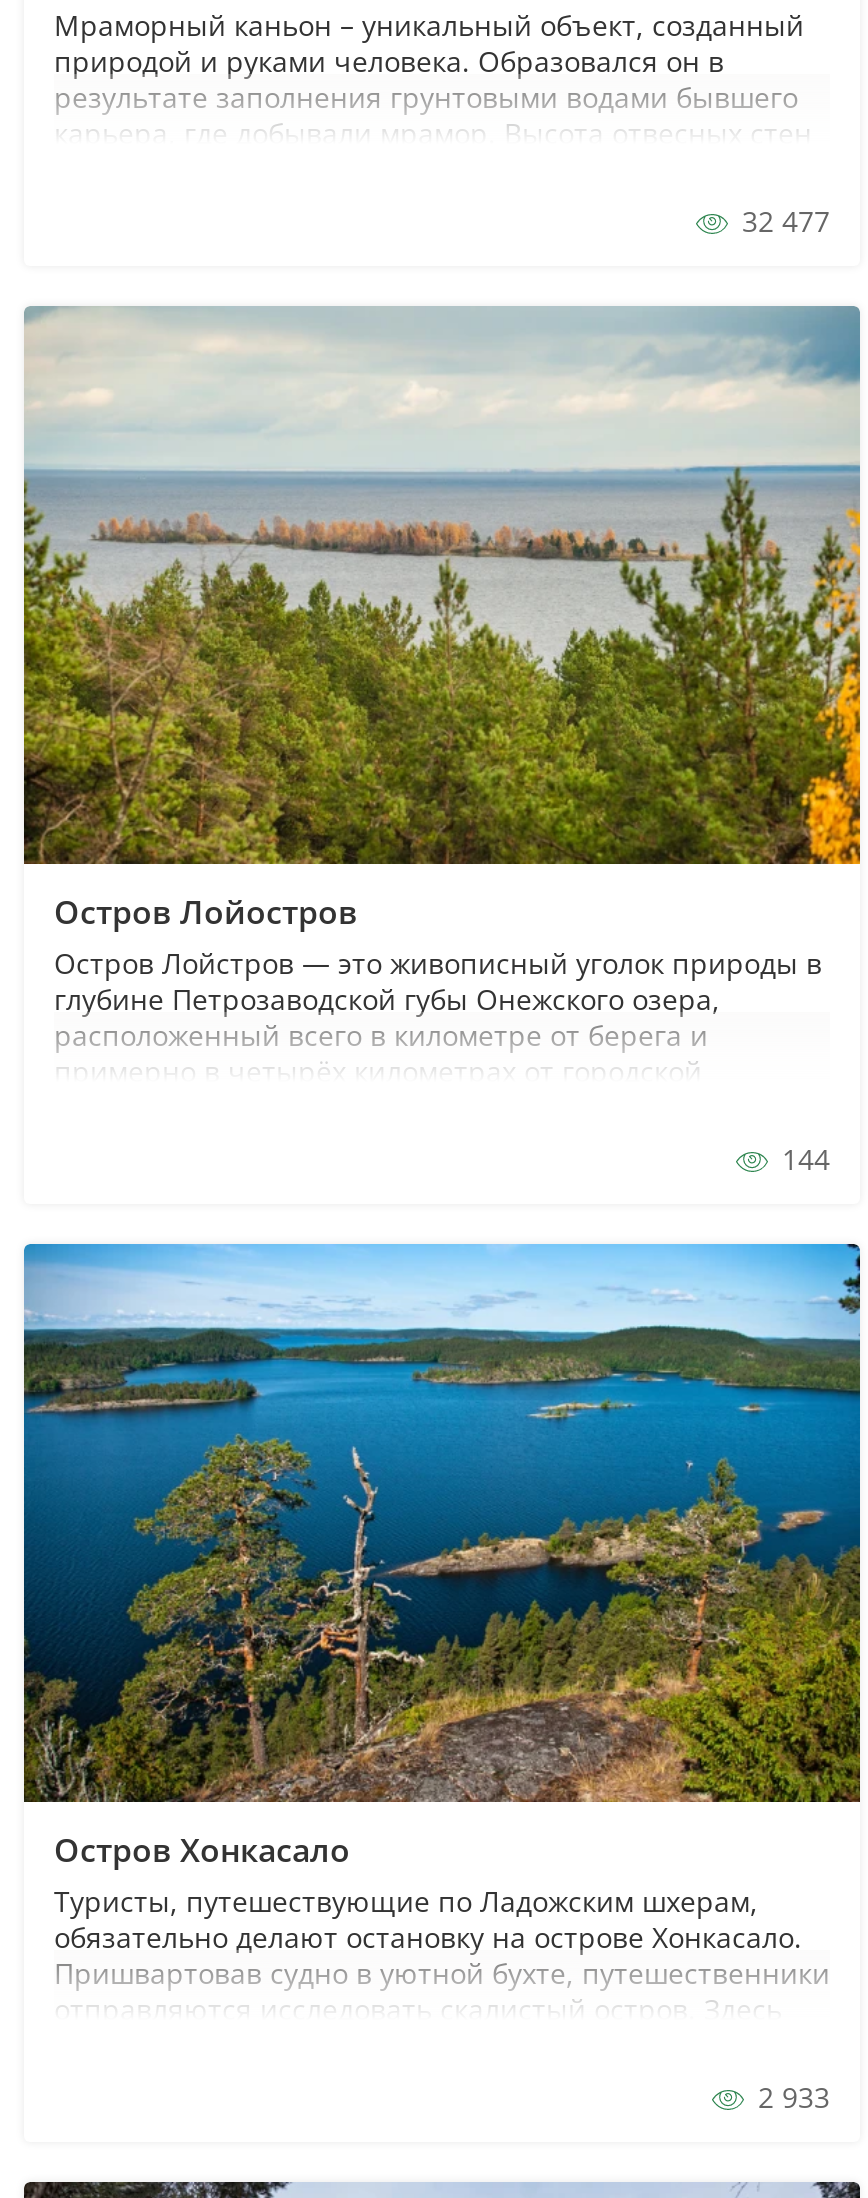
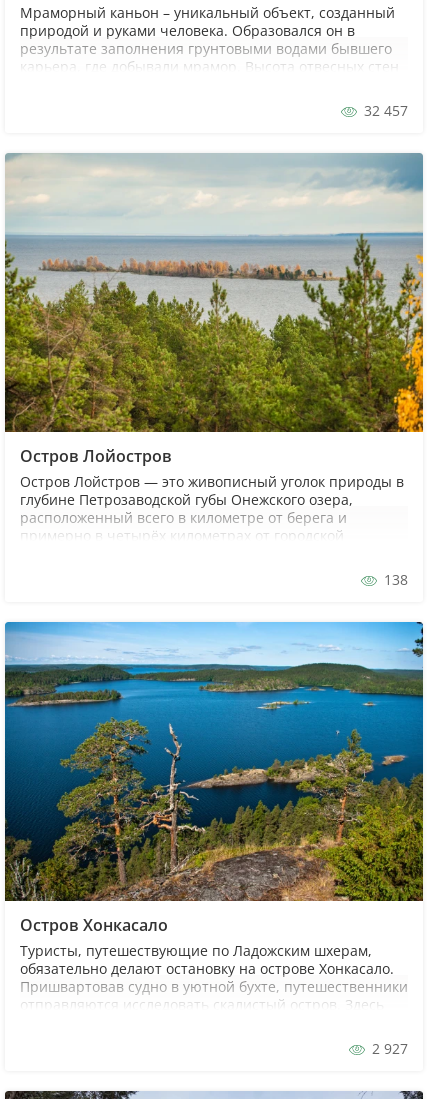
- 32 477
+ 32 457

- 144
+ 138

- 2 933
+ 2 927
